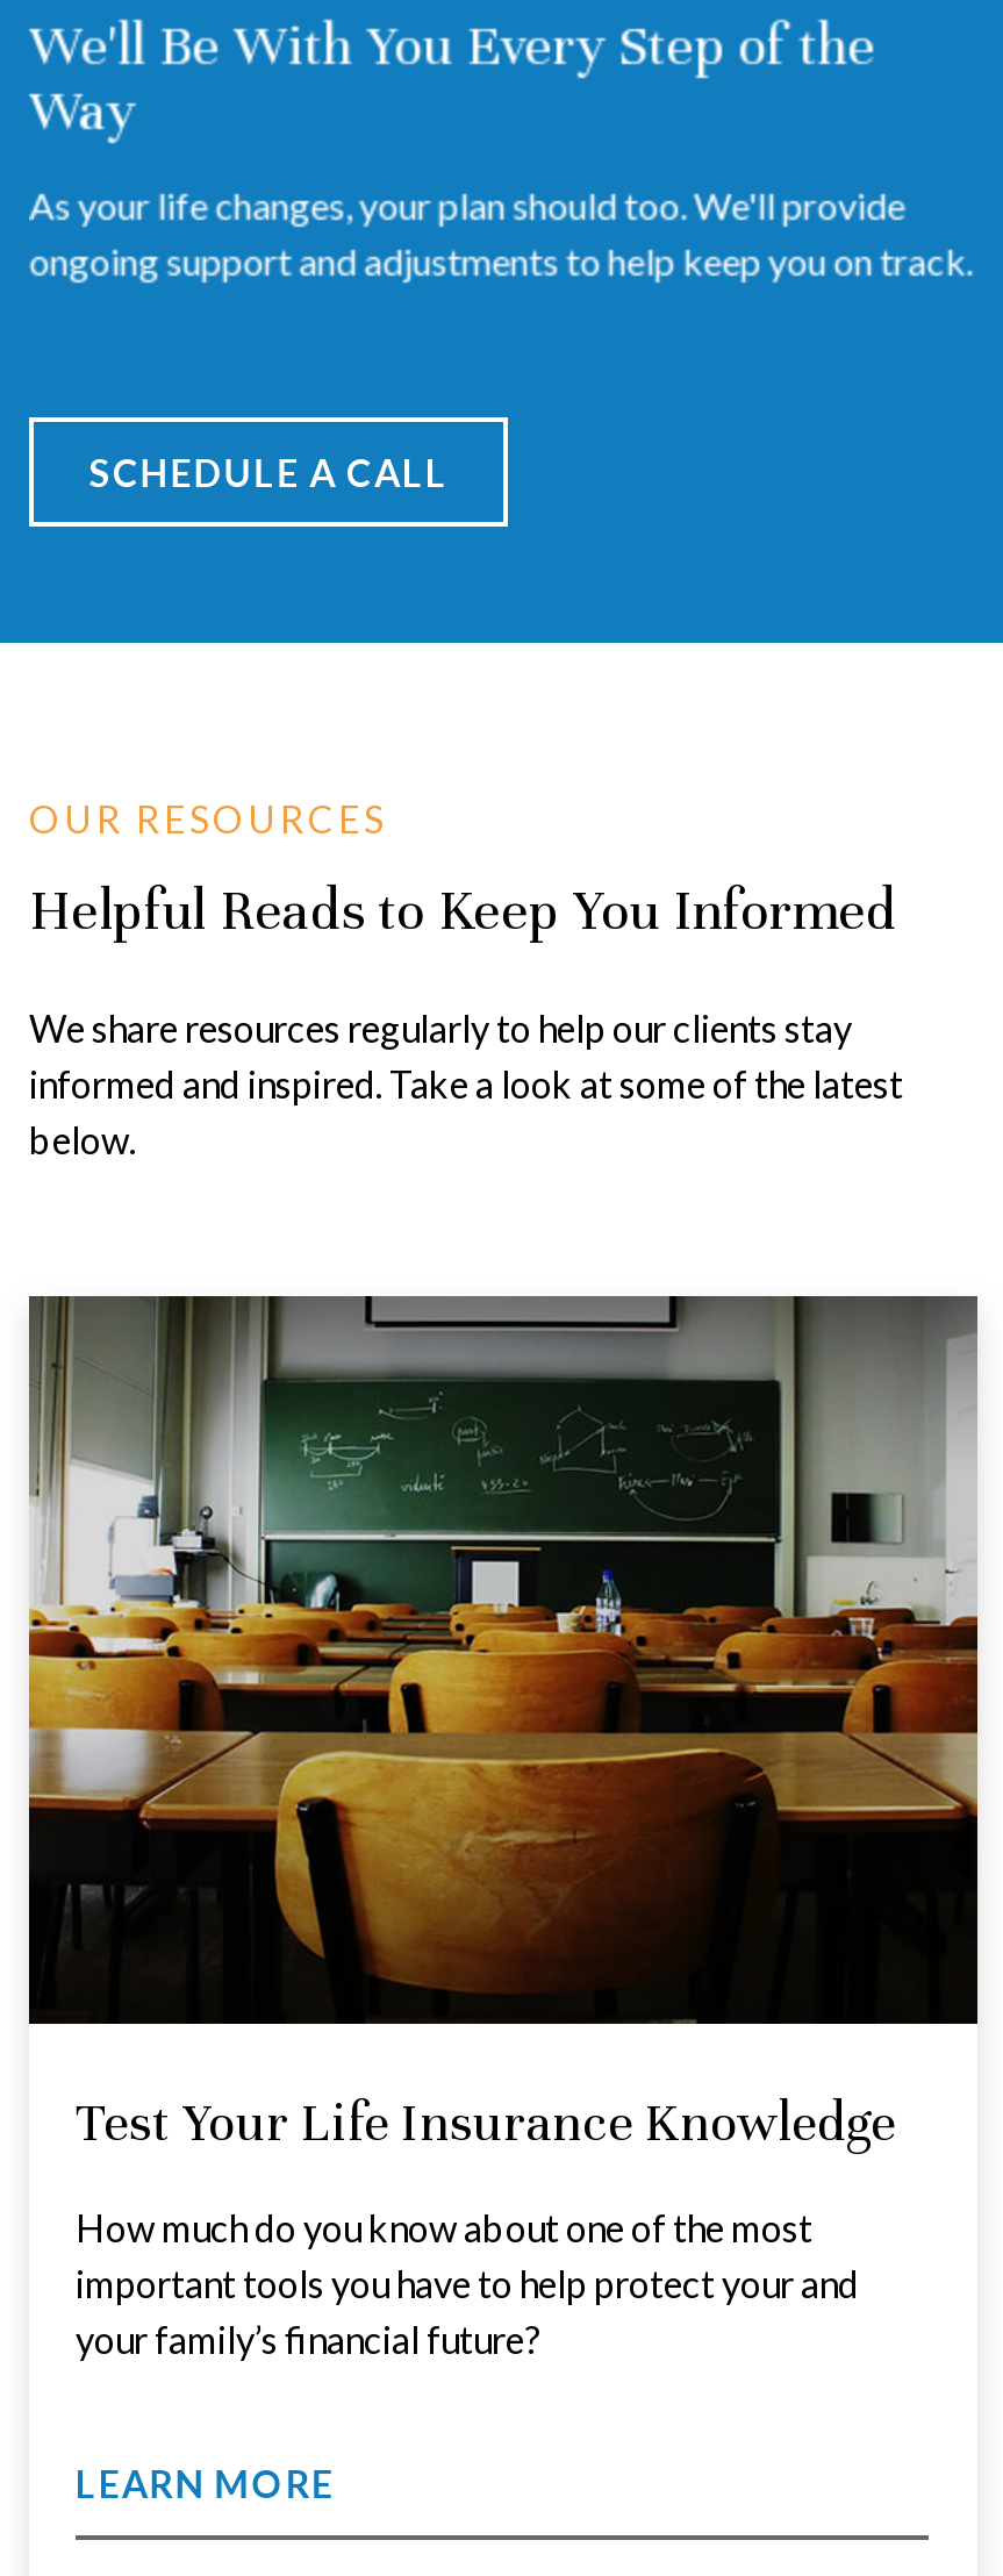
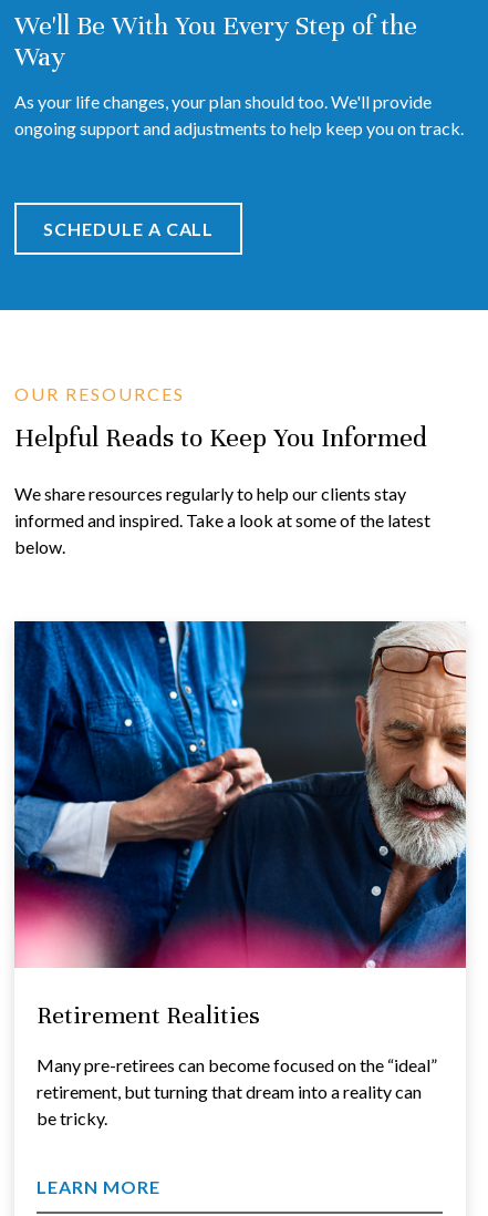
- [image]
- Test Your Life Insurance Knowledge
+ [image]
+ Retirement Realities

- How much do you know about one of the most
- important tools you have to help protect your and
- your family’s financial future?
+ Many pre-retirees can become focused on the “ideal”
+ retirement, but turning that dream into a reality can
+ be tricky.
